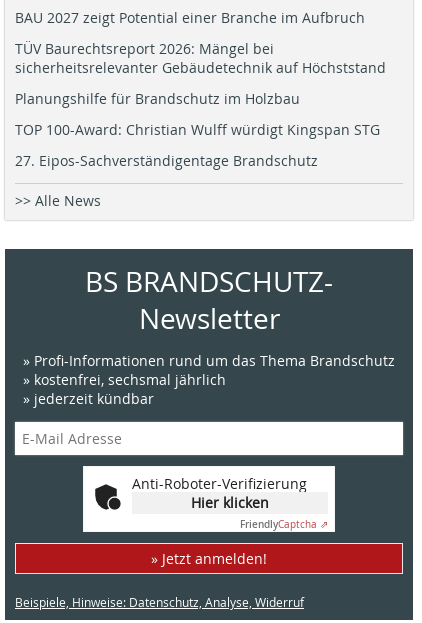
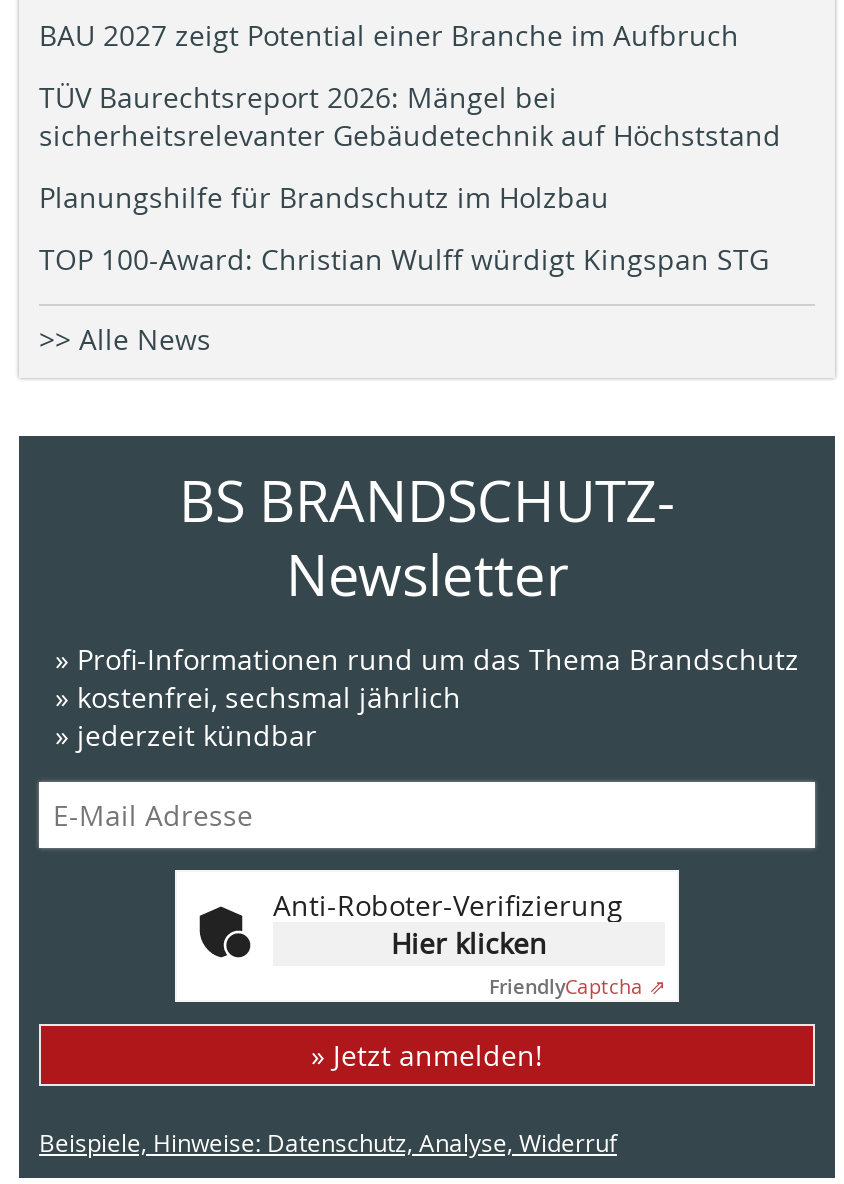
- 27. Eipos-Sachverständigentage Brandschutz
